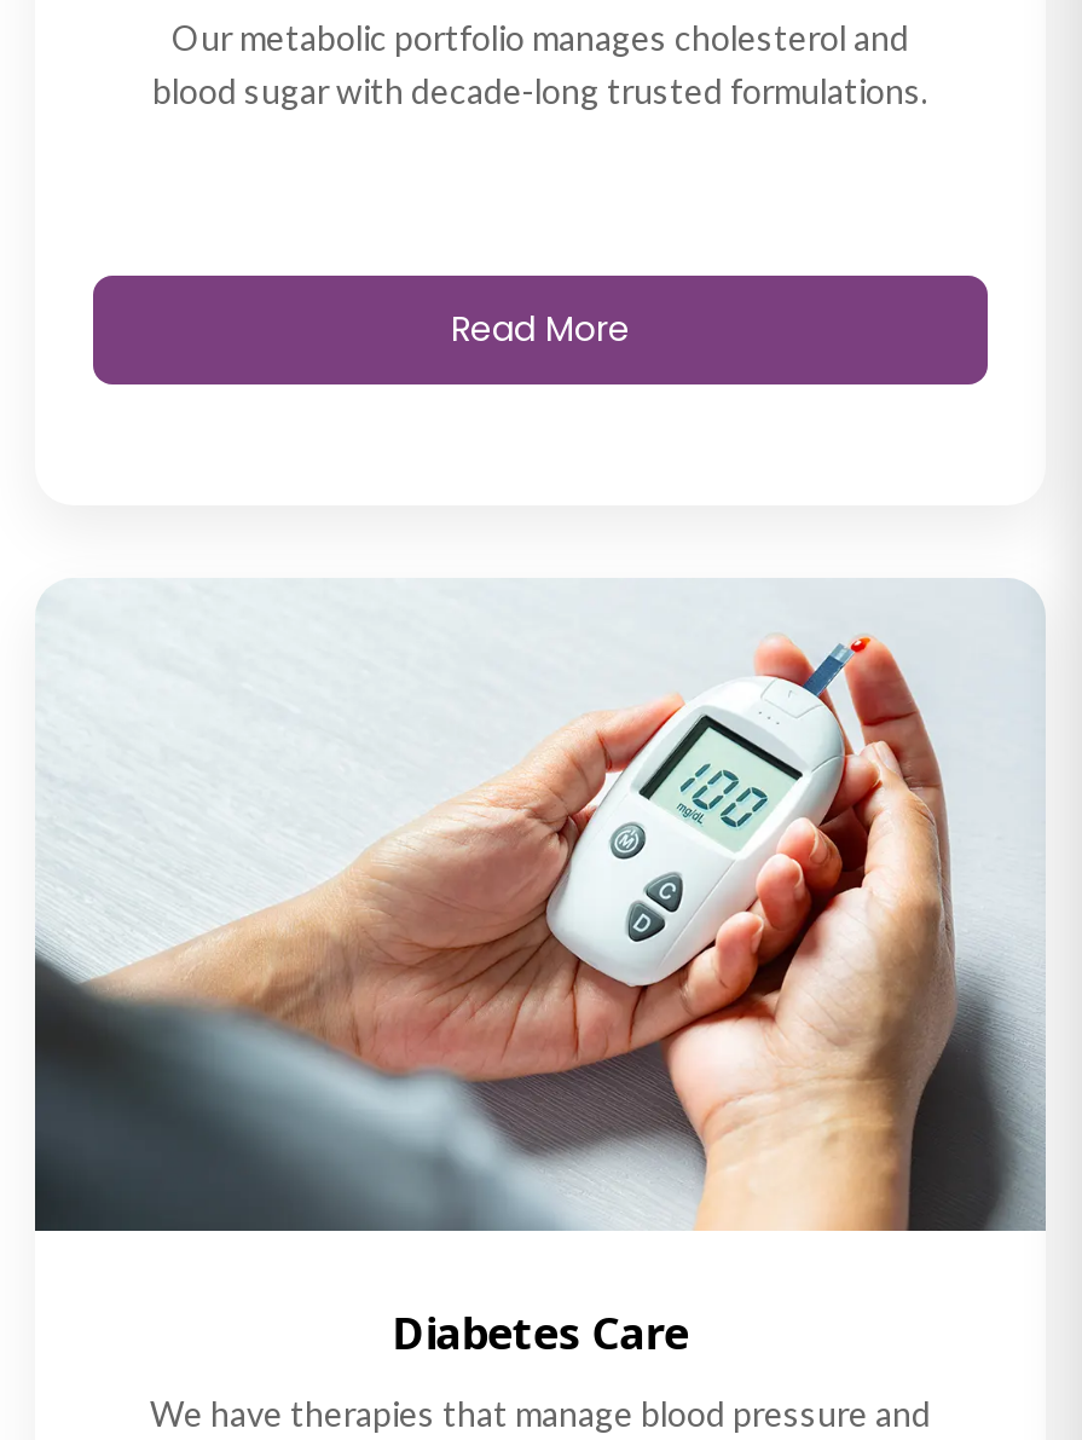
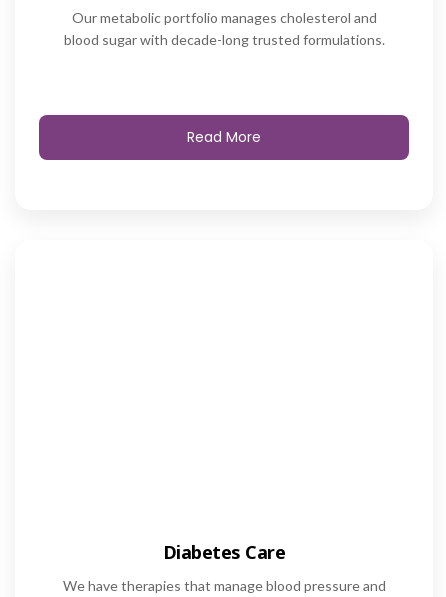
- [image]
